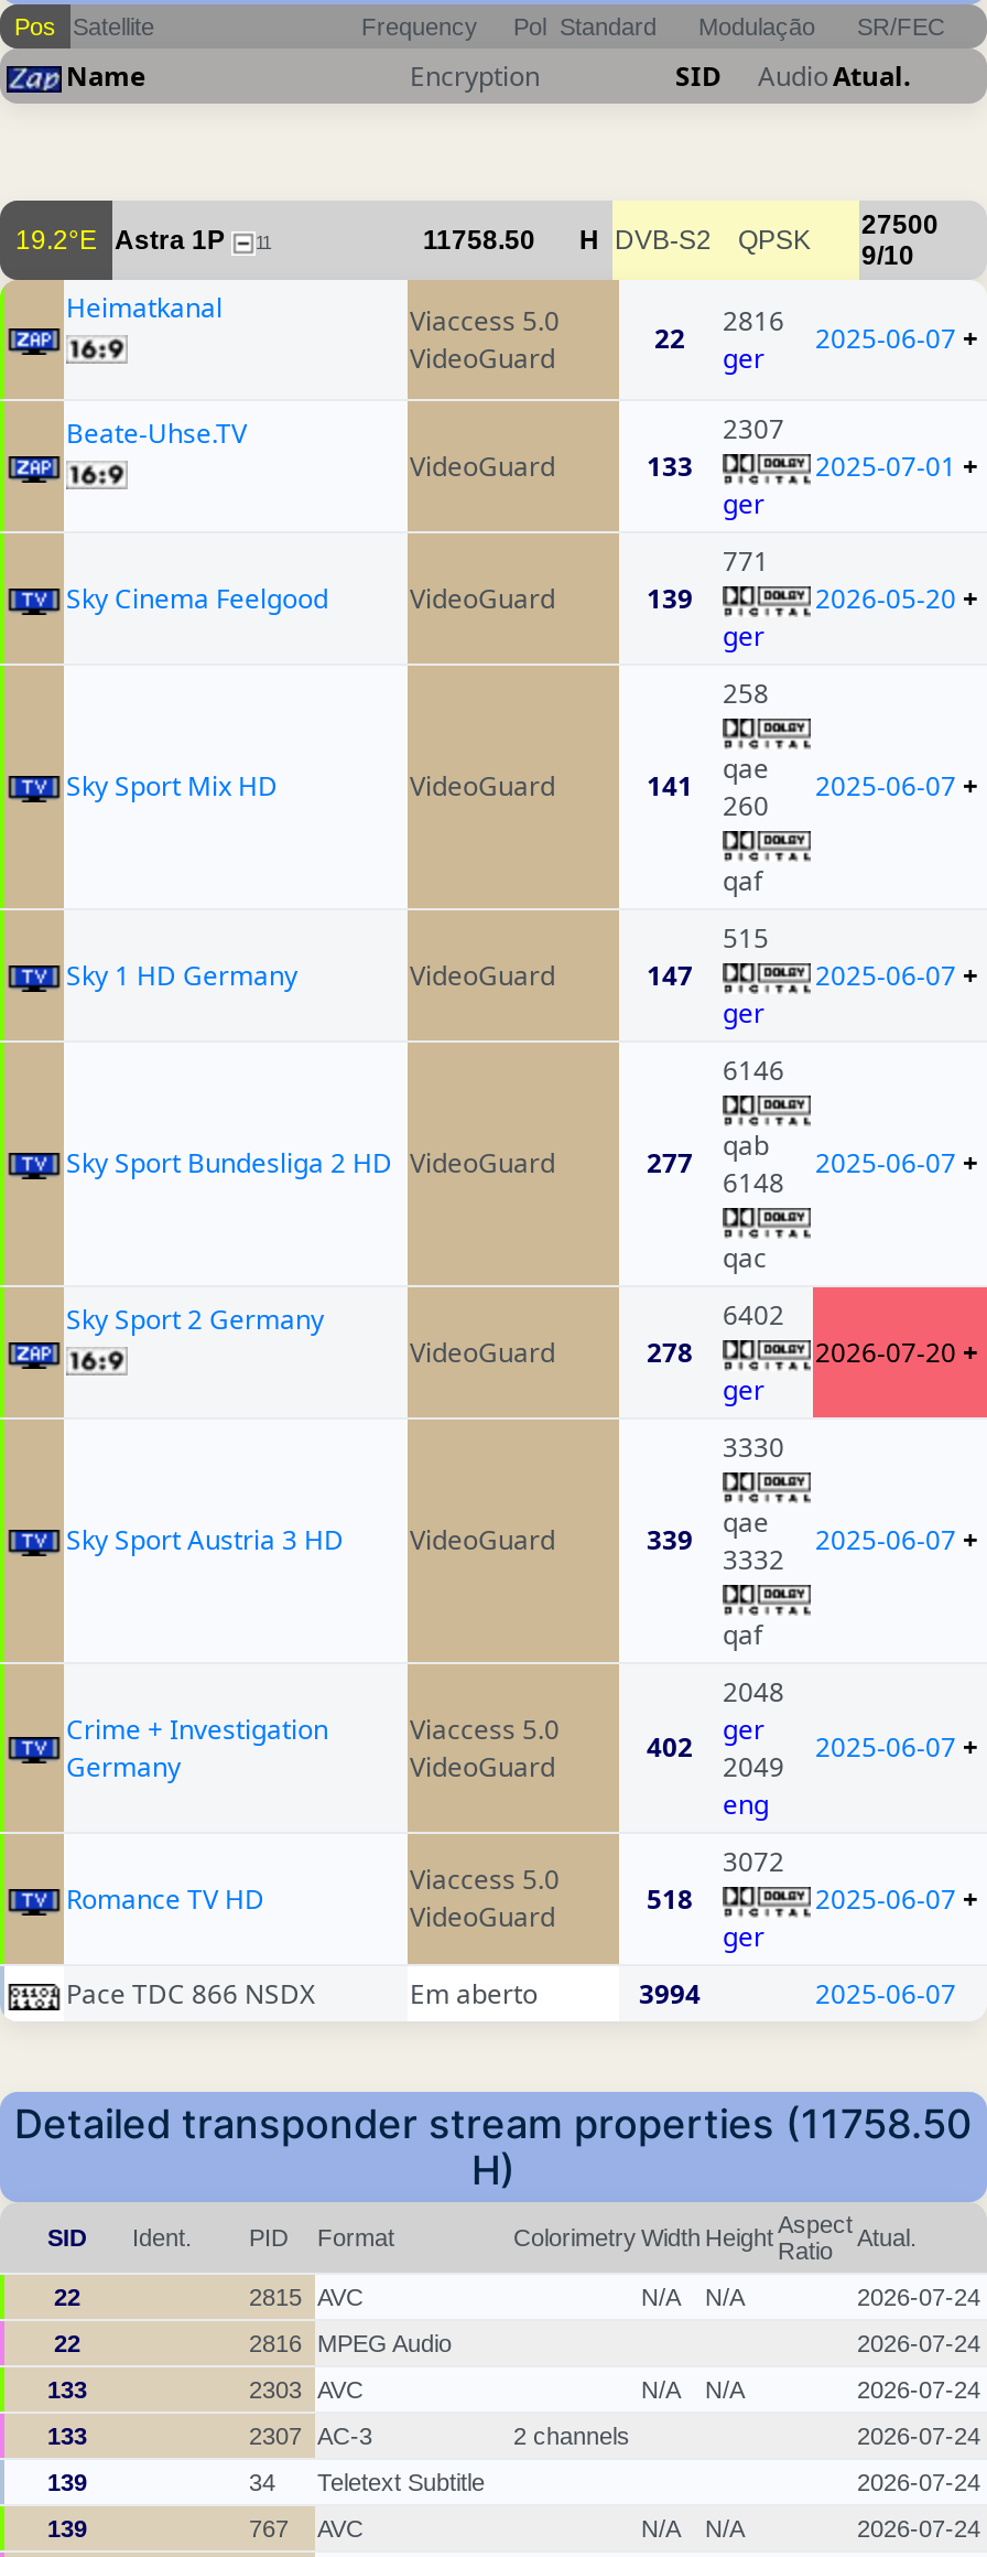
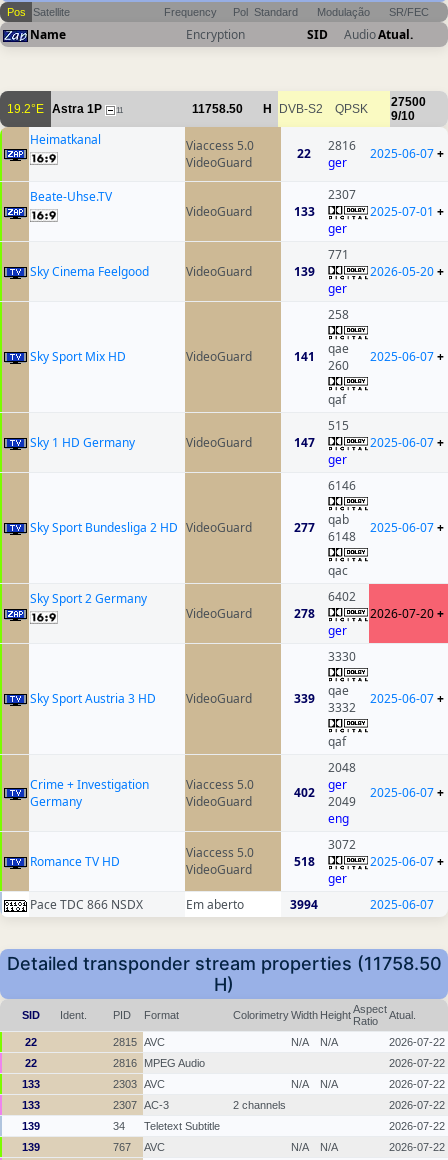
- 2026-07-24
+ 2026-07-22

- 2026-07-24
+ 2026-07-22

- 2026-07-24
+ 2026-07-22

- 2026-07-24
+ 2026-07-22

- 2026-07-24
+ 2026-07-22

- 2026-07-24
+ 2026-07-22
